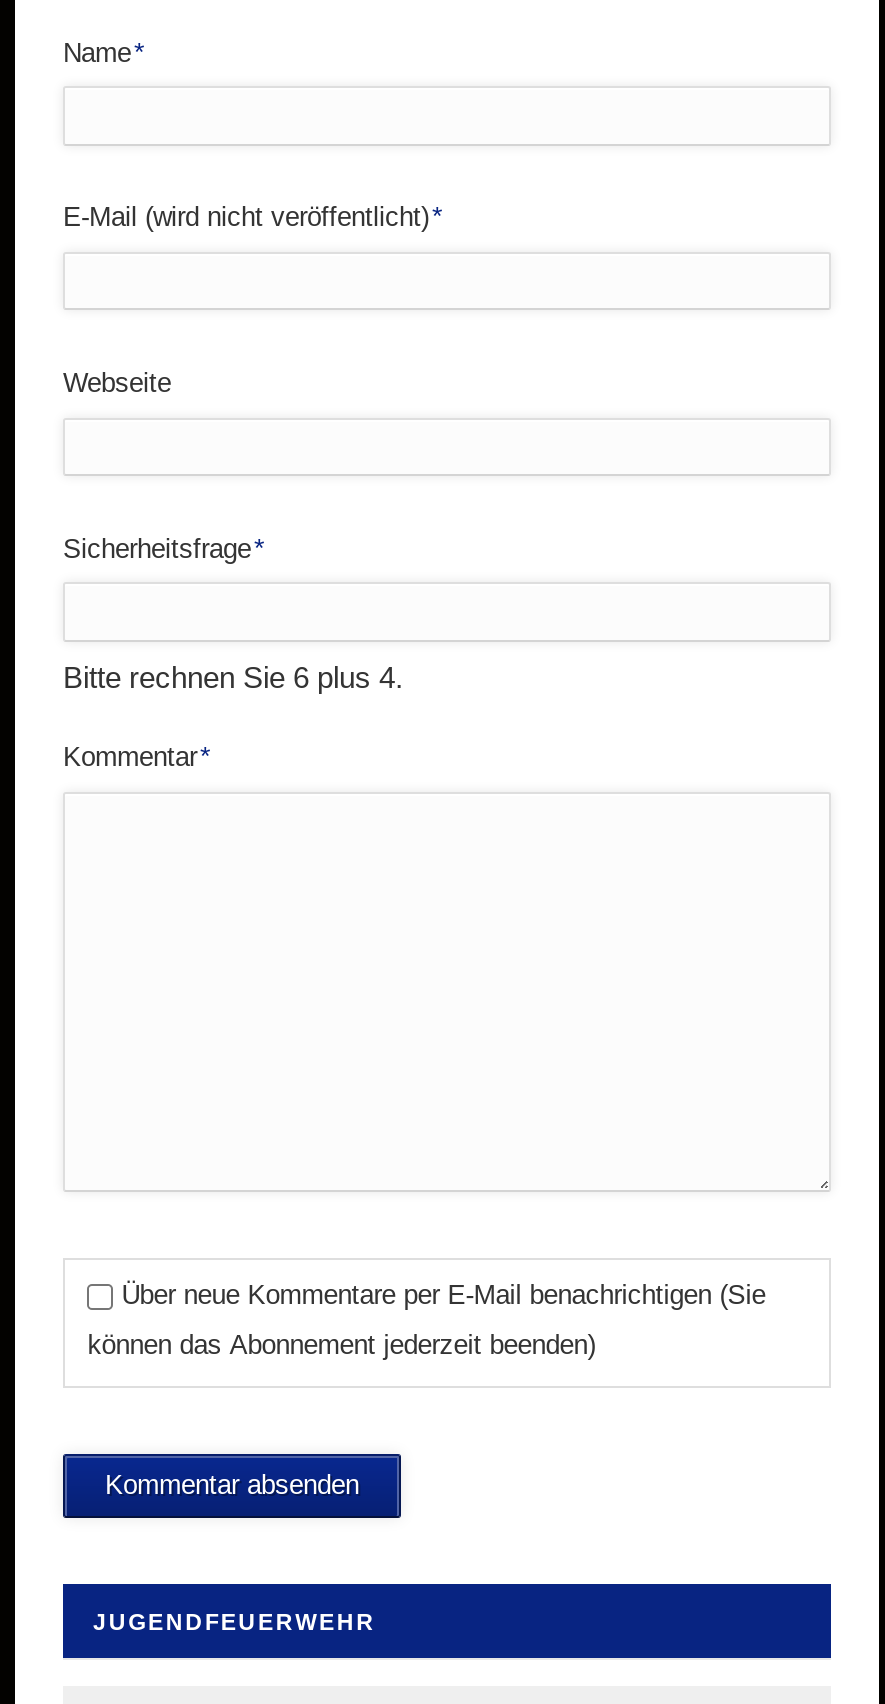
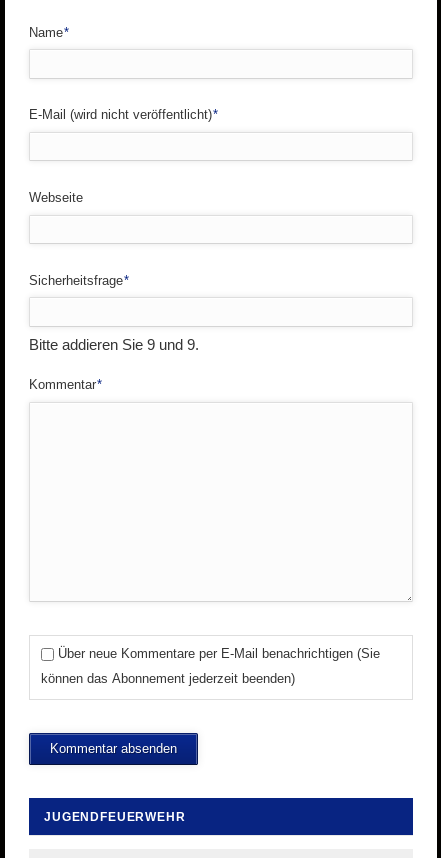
- Bitte rechnen Sie 6 plus 4.
+ Bitte addieren Sie 9 und 9.
